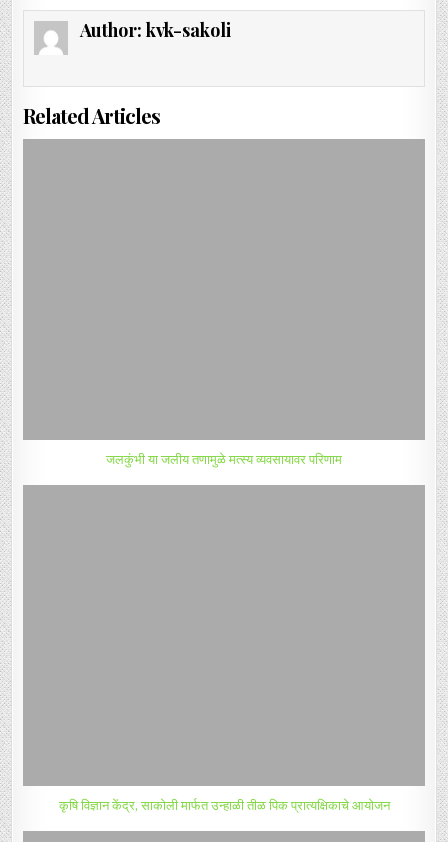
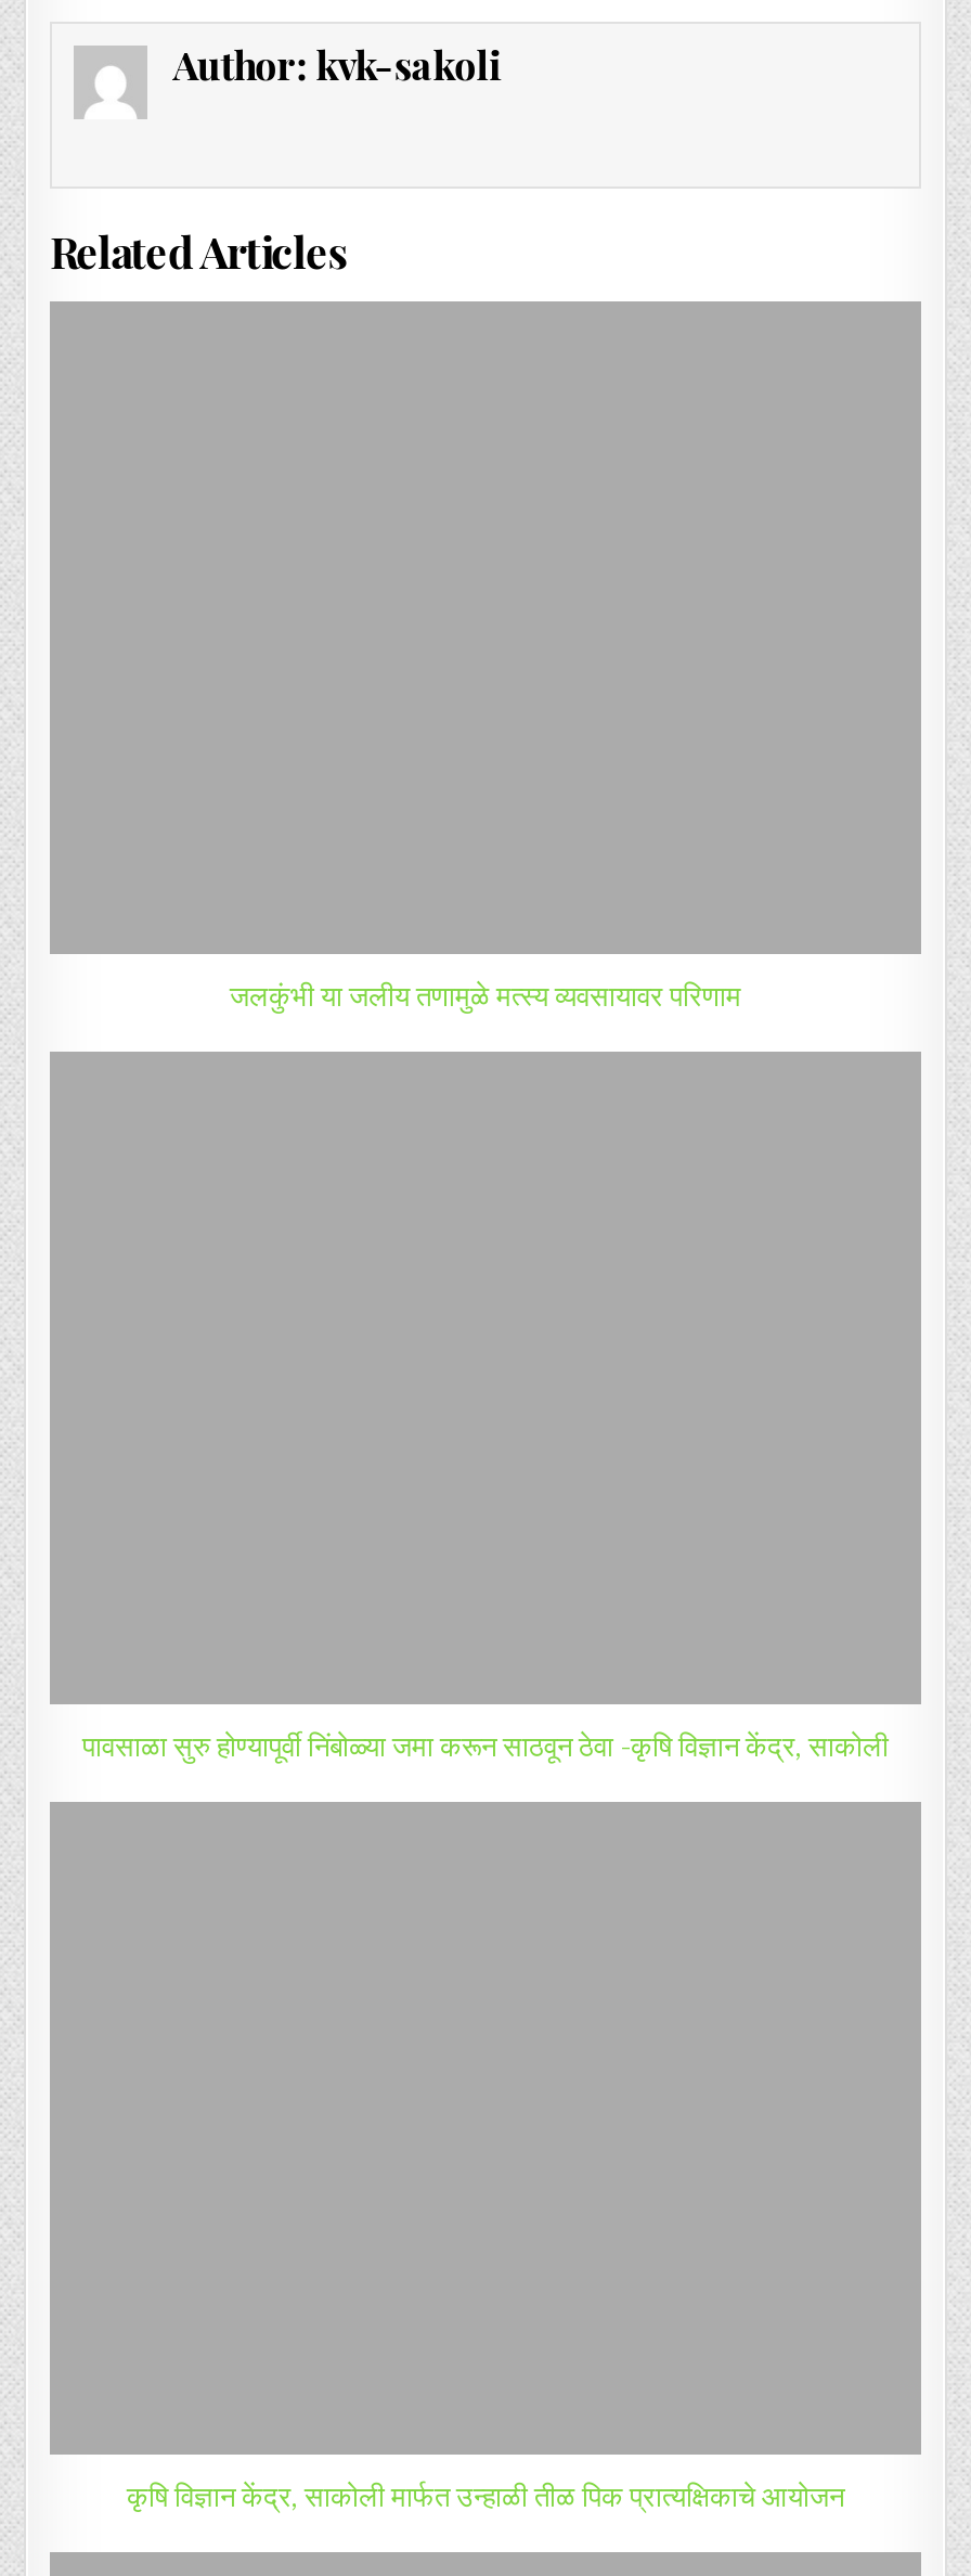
+ पावसाळा सुरु होण्यापूर्वी निंबोळ्या जमा करून साठवून ठेवा -कृषि विज्ञान केंद्र, साकोली
